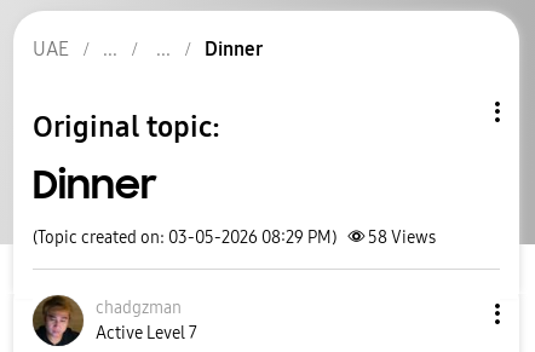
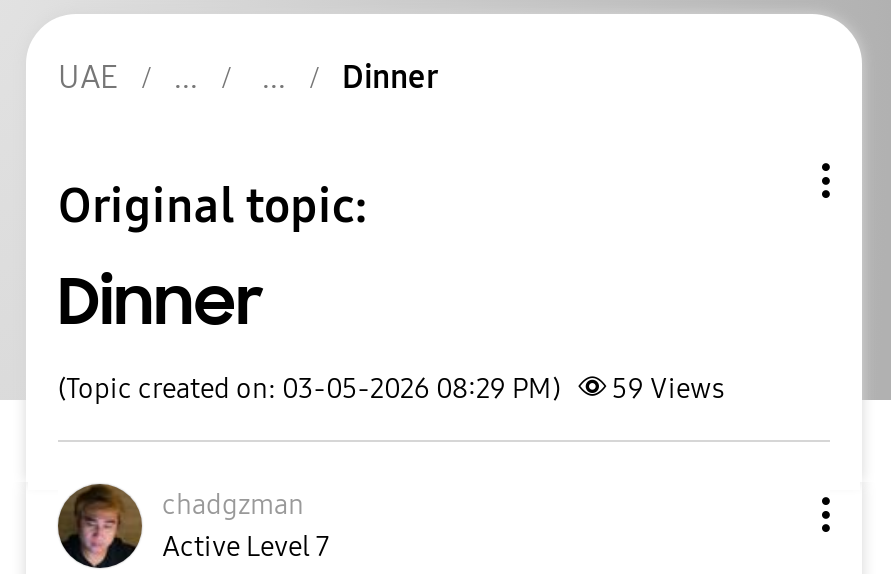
- (Topic created on: 03-05-2026 08:29 PM) 58 Views
+ (Topic created on: 03-05-2026 08:29 PM) 59 Views
